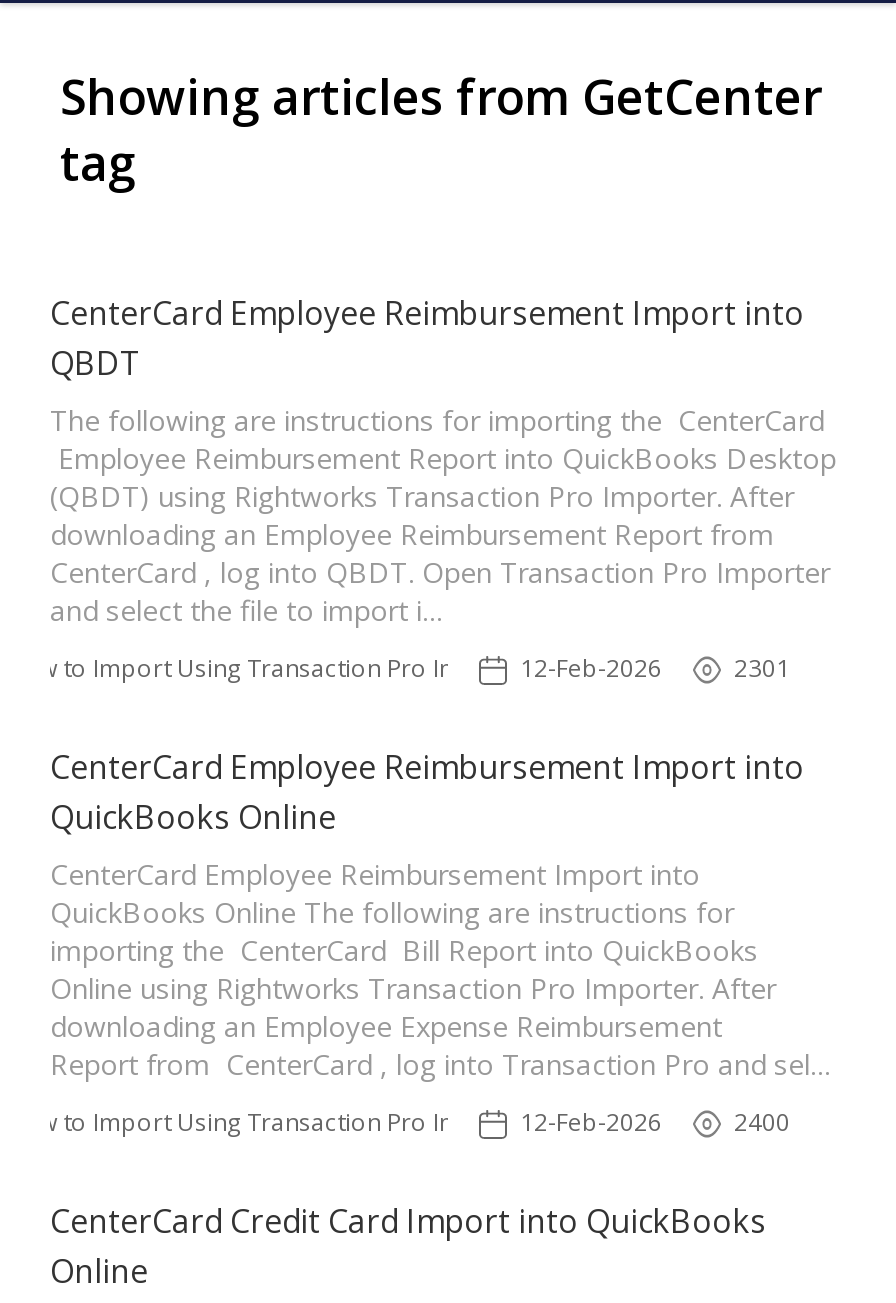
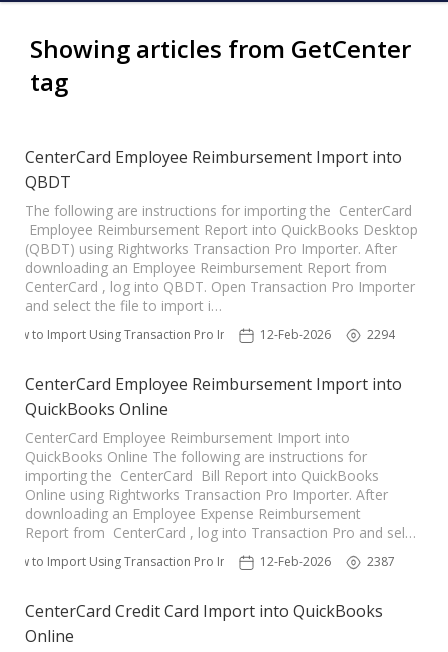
- 2301
+ 2294

- 2400
+ 2387
